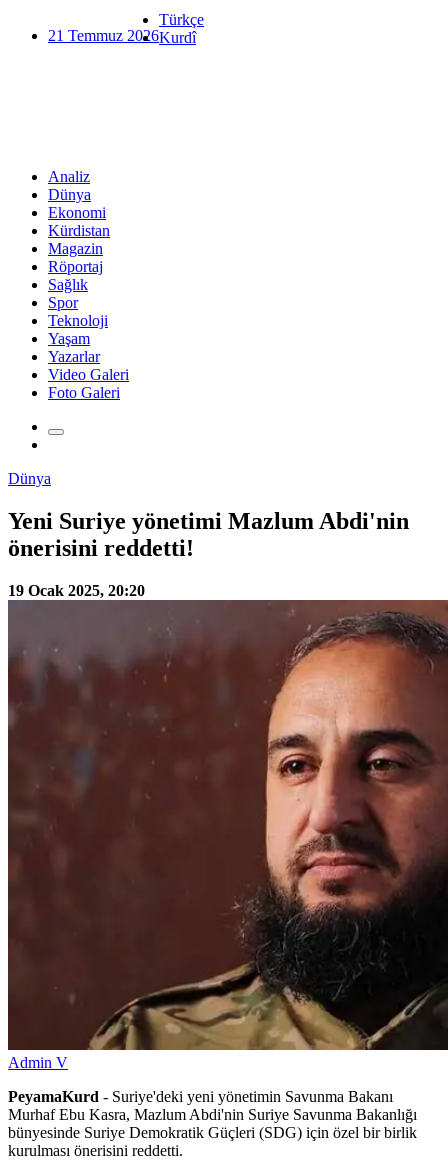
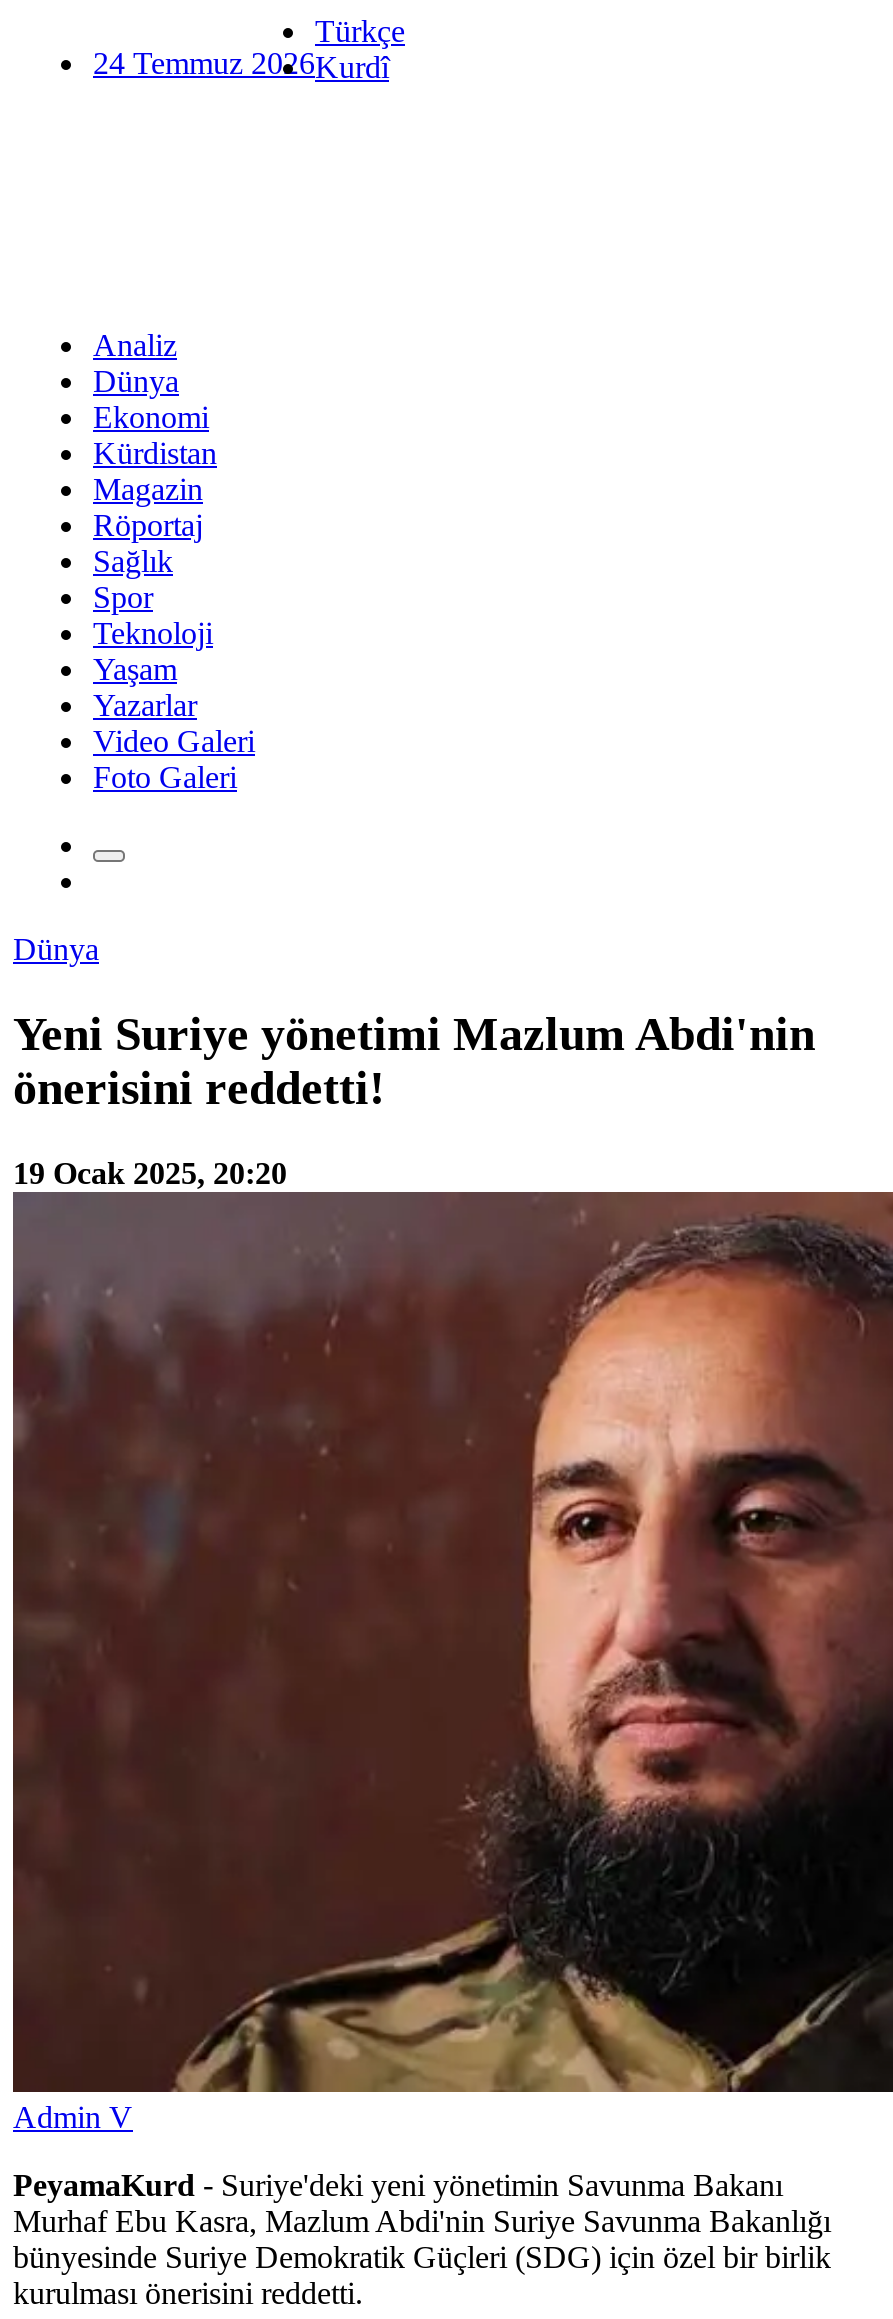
- 21 Temmuz 2026 Kurdî
+ 24 Temmuz 2026 Kurdî
